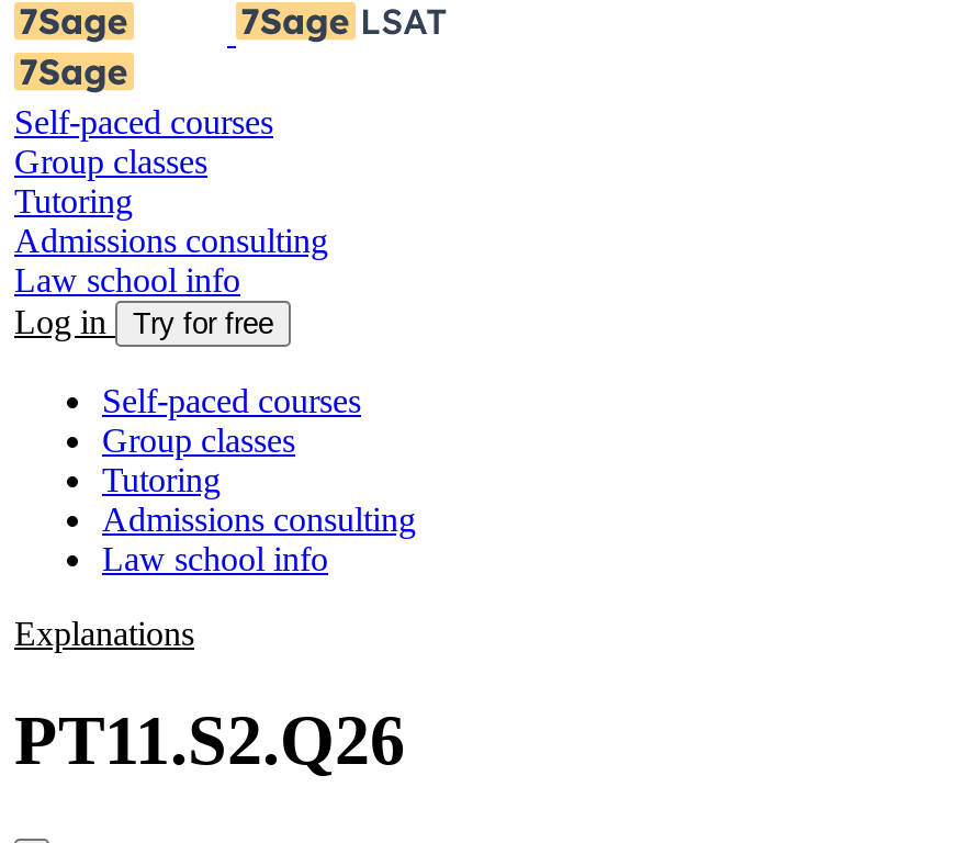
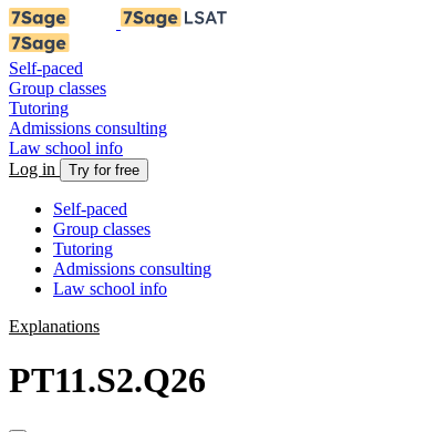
- Self-paced courses
+ Self-paced

- Self-paced courses
+ Self-paced
